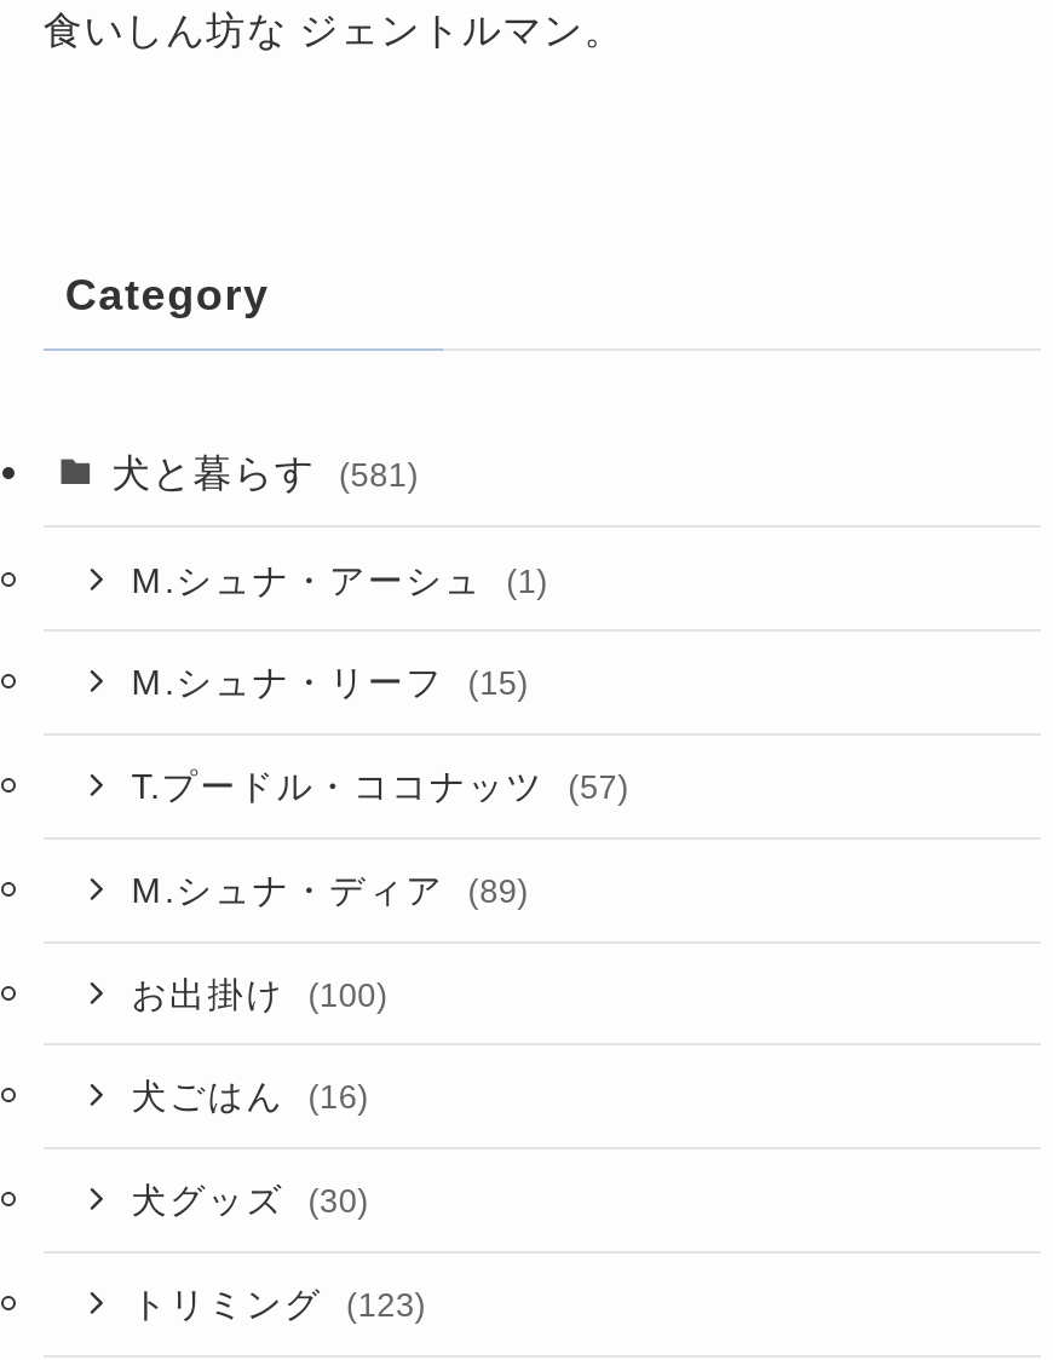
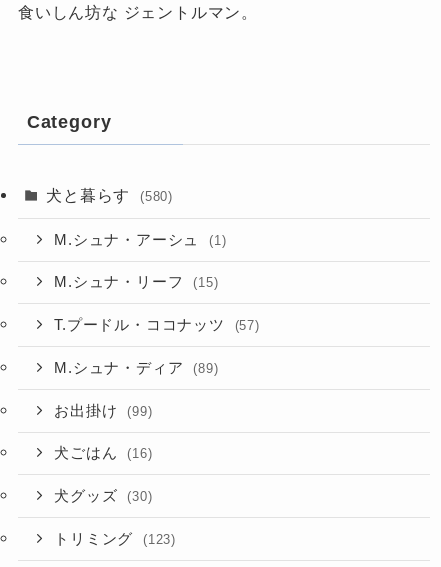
- 犬と暮らす (581)
+ 犬と暮らす (580)

- お出掛け (100)
+ お出掛け (99)
